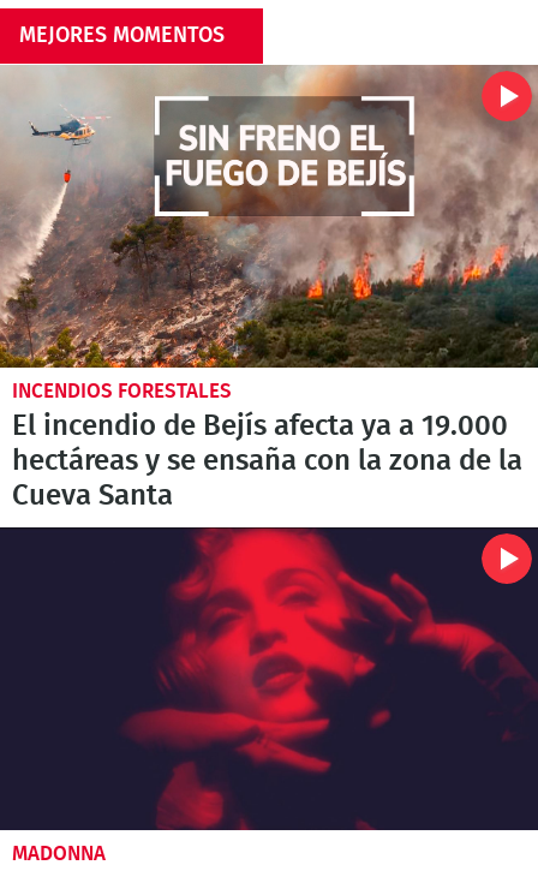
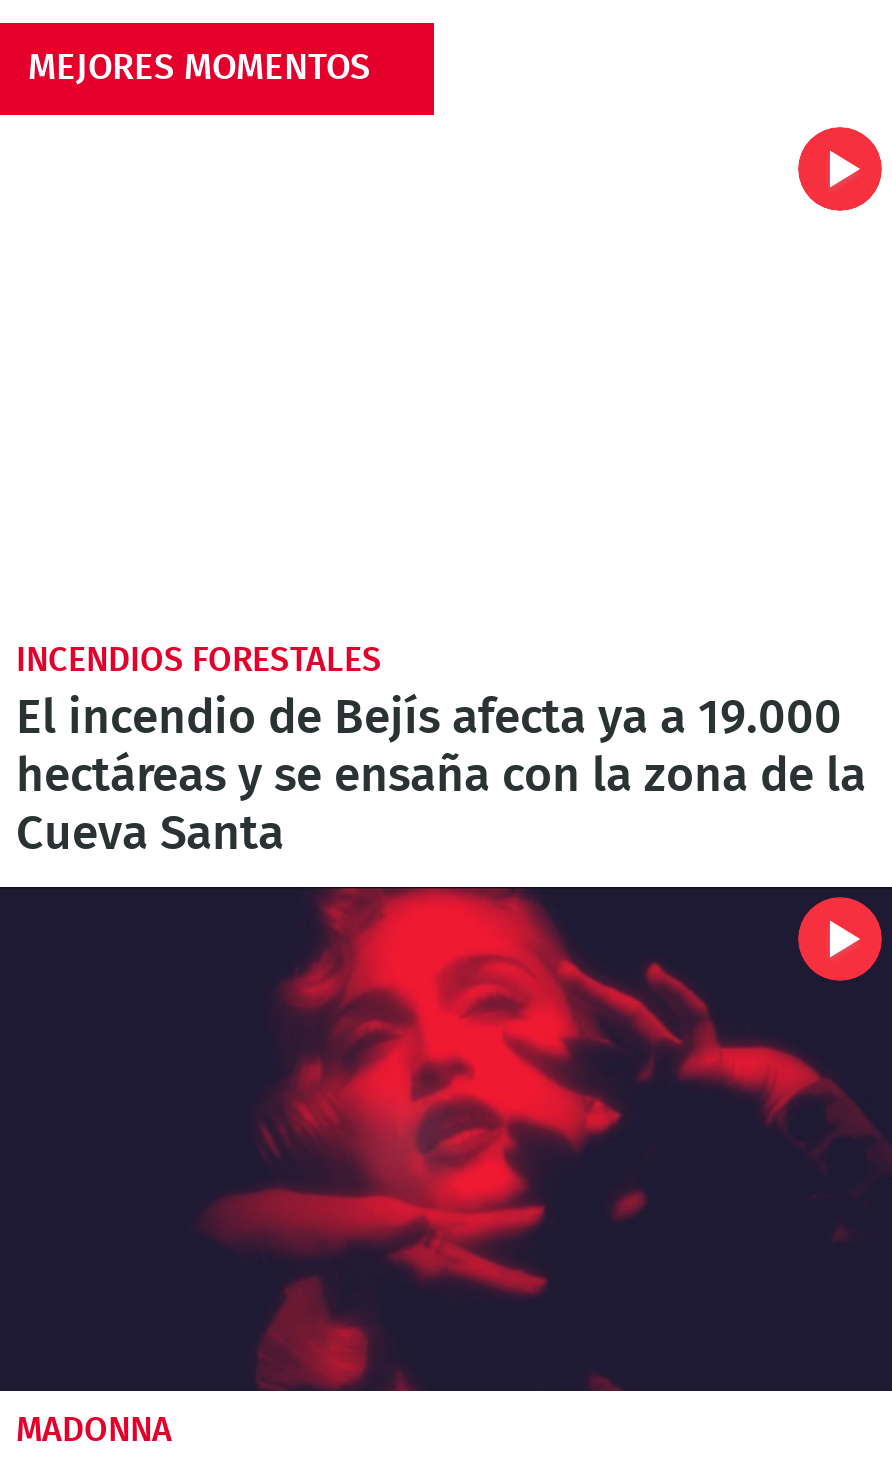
- [image]
